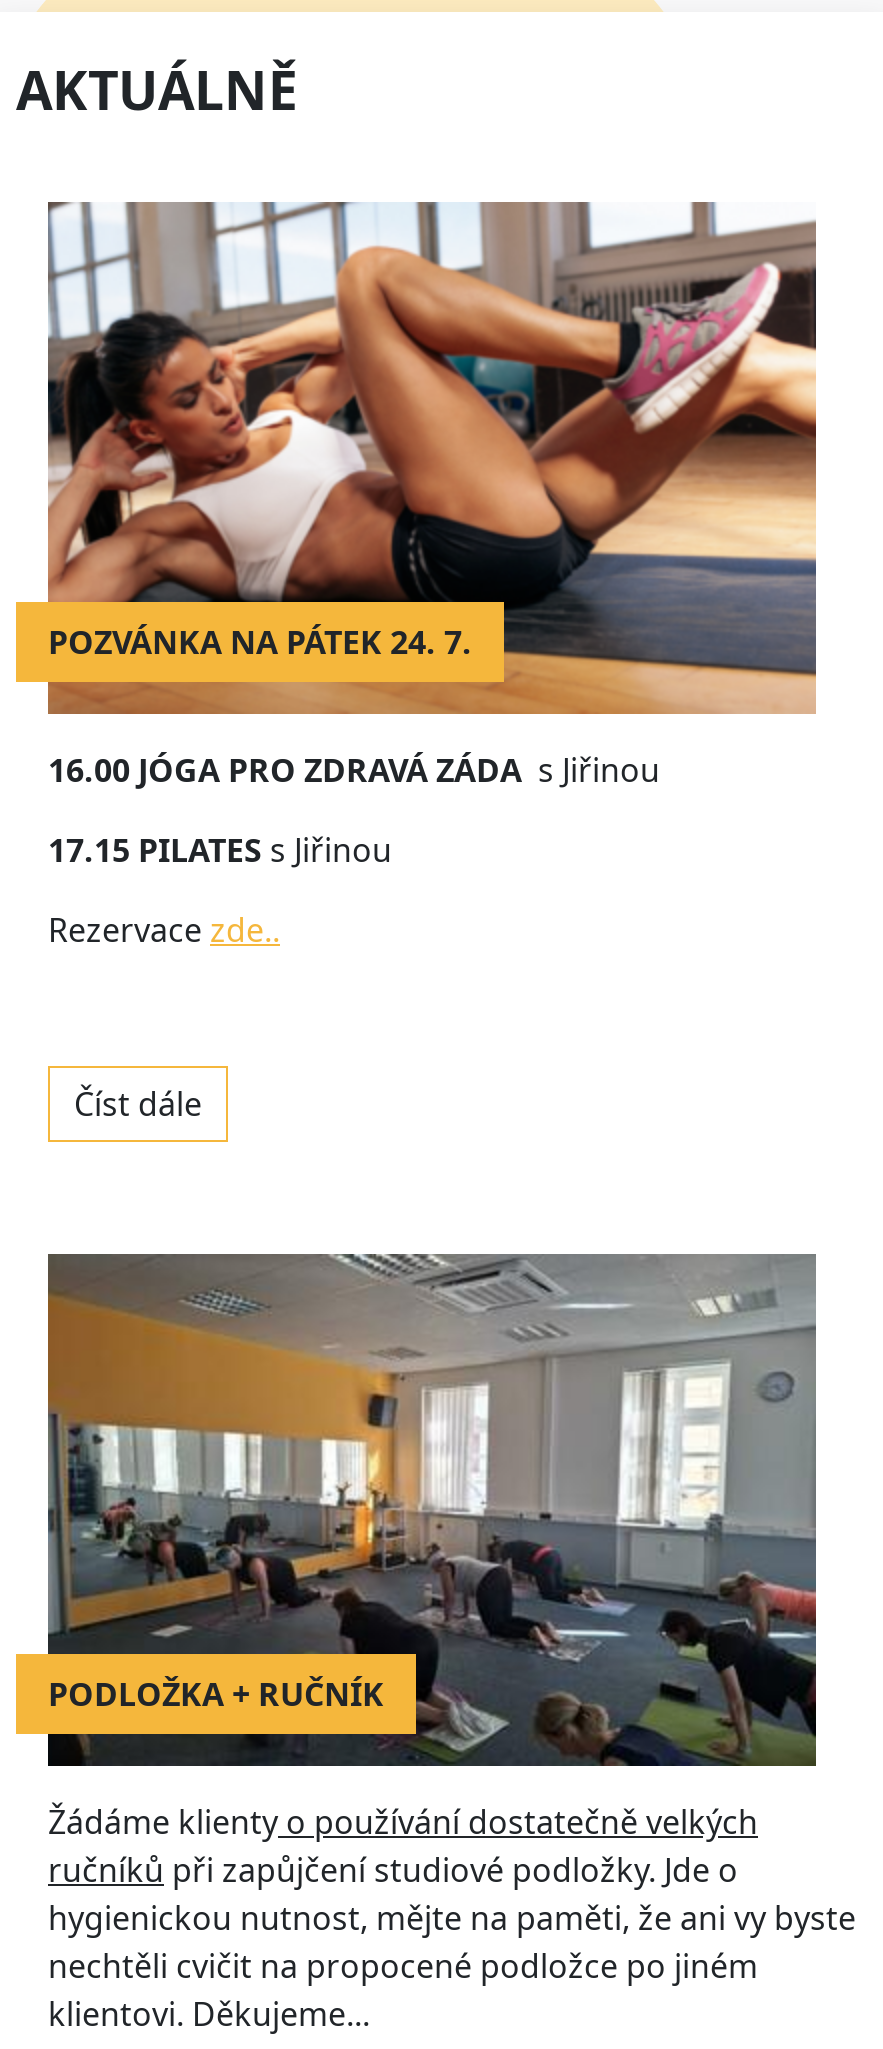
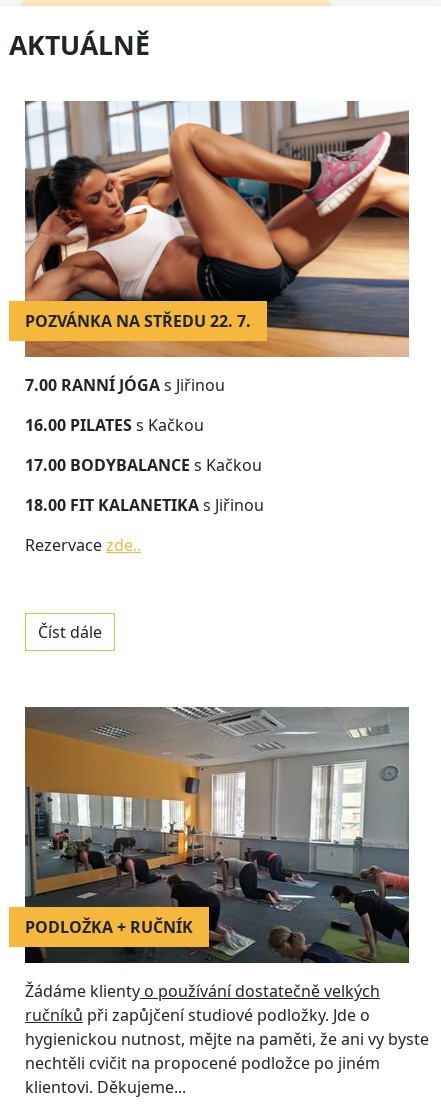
- POZVÁNKA NA PÁTEK 24. 7.
- 16.00 JÓGA PRO ZDRAVÁ ZÁDA s Jiřinou
- 17.15 PILATES s Jiřinou
+ POZVÁNKA NA STŘEDU 22. 7.
+ 7.00 RANNÍ JÓGA s Jiřinou
+ 16.00 PILATES s Kačkou
+ 17.00 BODYBALANCE s Kačkou
+ 18.00 FIT KALANETIKA s Jiřinou
